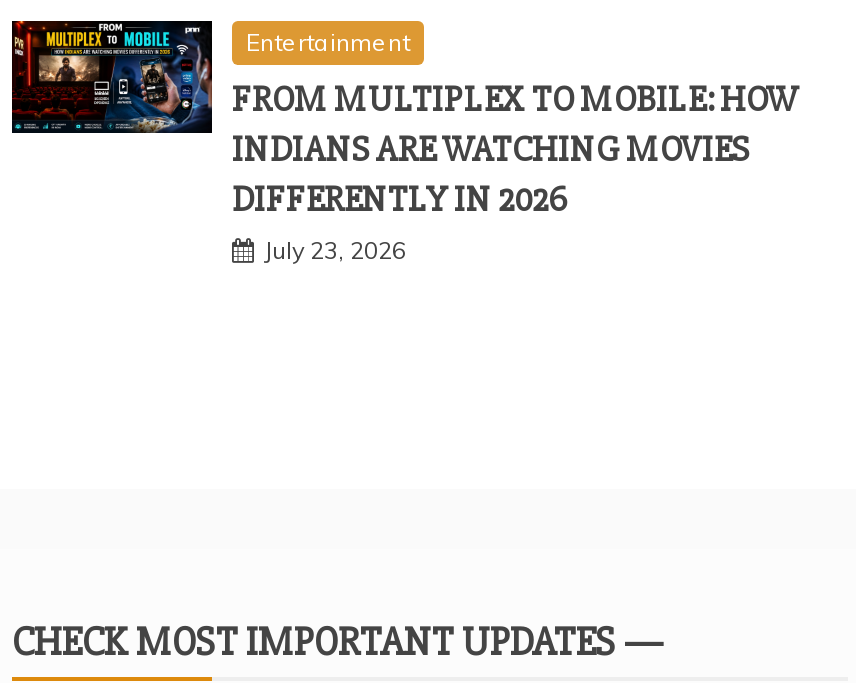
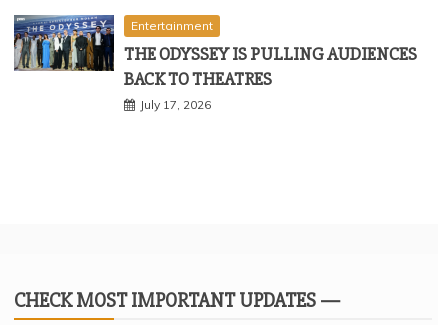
- [image]
- FROM MULTIPLEX TO MOBILE: HOW
- INDIANS ARE WATCHING MOVIES
- DIFFERENTLY IN 2026
- July 23, 2026
+ [image]
+ THE ODYSSEY IS PULLING AUDIENCES
+ BACK TO THEATRES
+ July 17, 2026
